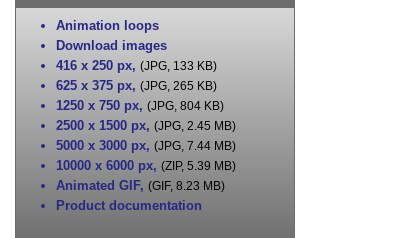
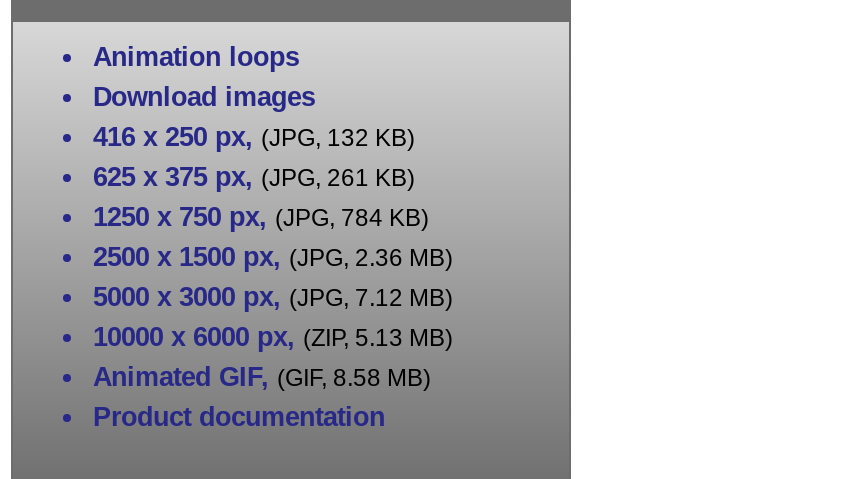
- 416 x 250 px, (JPG, 133 KB)
+ 416 x 250 px, (JPG, 132 KB)

- 625 x 375 px, (JPG, 265 KB)
+ 625 x 375 px, (JPG, 261 KB)

- 1250 x 750 px, (JPG, 804 KB)
+ 1250 x 750 px, (JPG, 784 KB)

- 2500 x 1500 px, (JPG, 2.45 MB)
+ 2500 x 1500 px, (JPG, 2.36 MB)

- 5000 x 3000 px, (JPG, 7.44 MB)
+ 5000 x 3000 px, (JPG, 7.12 MB)

- 10000 x 6000 px, (ZIP, 5.39 MB)
+ 10000 x 6000 px, (ZIP, 5.13 MB)

- Animated GIF, (GIF, 8.23 MB)
+ Animated GIF, (GIF, 8.58 MB)
